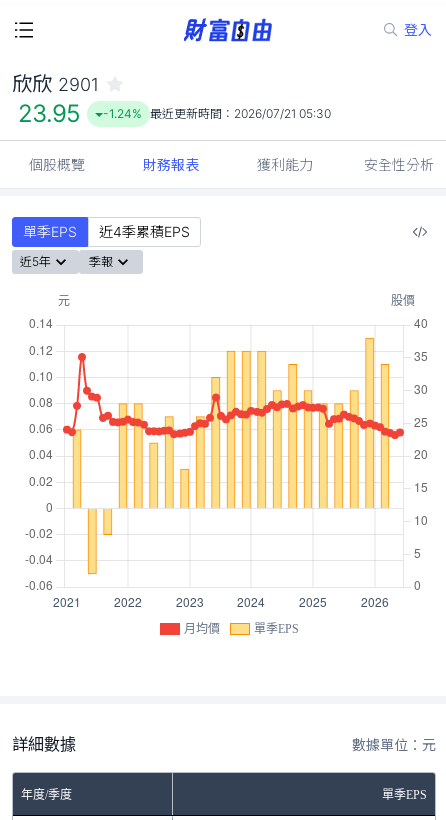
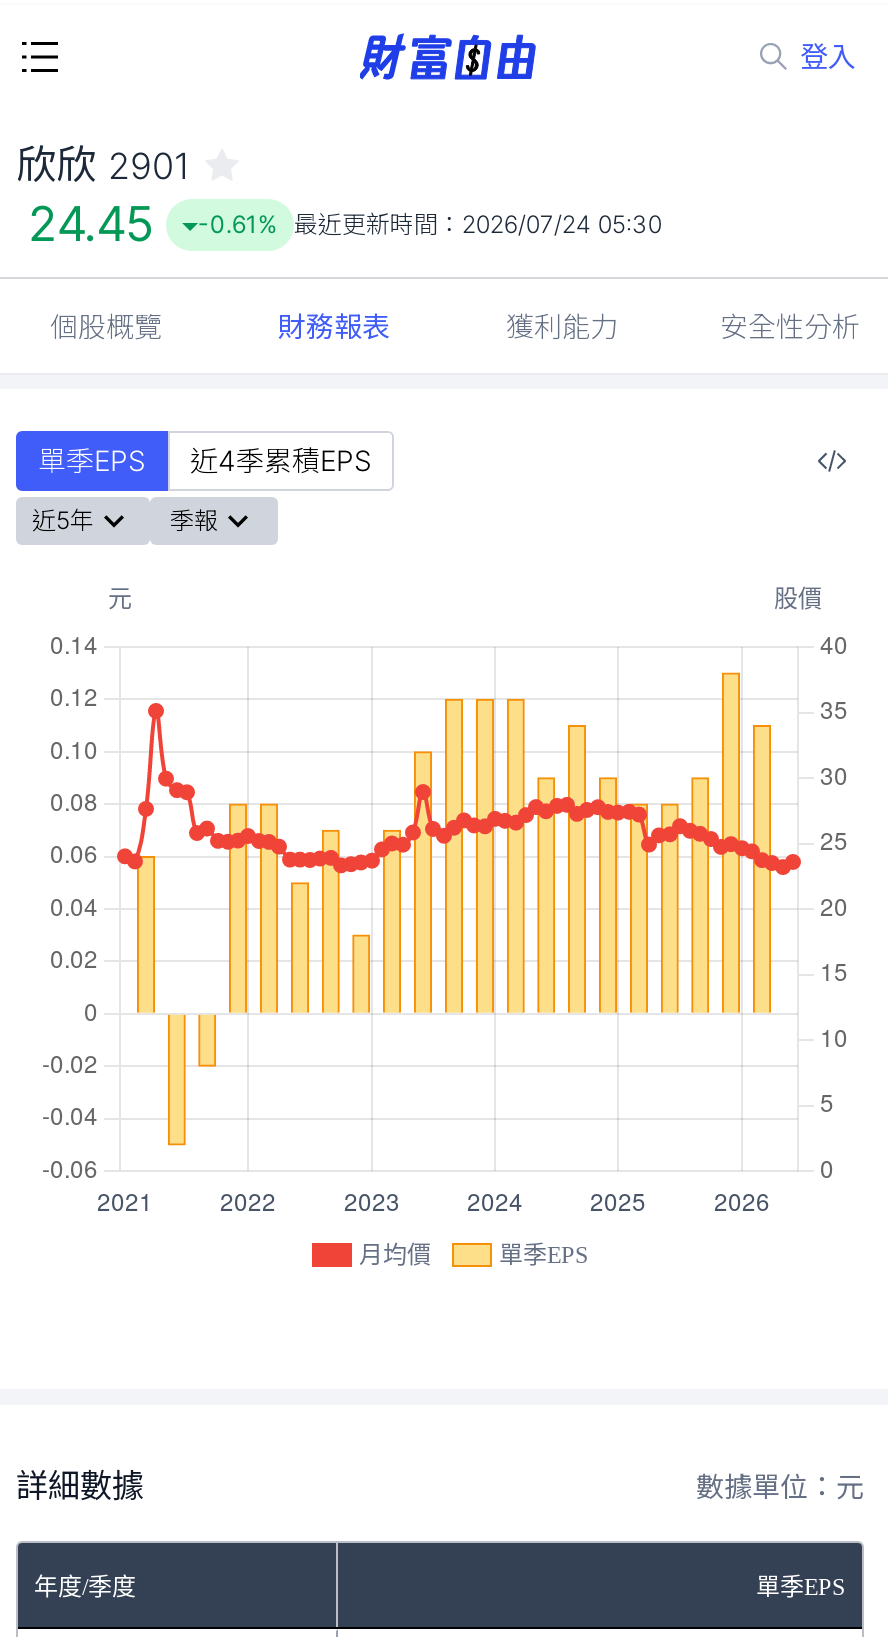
- 23.95
+ 24.45

- -1.24% 最近更新時間：2026/07/21 05:30
+ -0.61% 最近更新時間：2026/07/24 05:30
